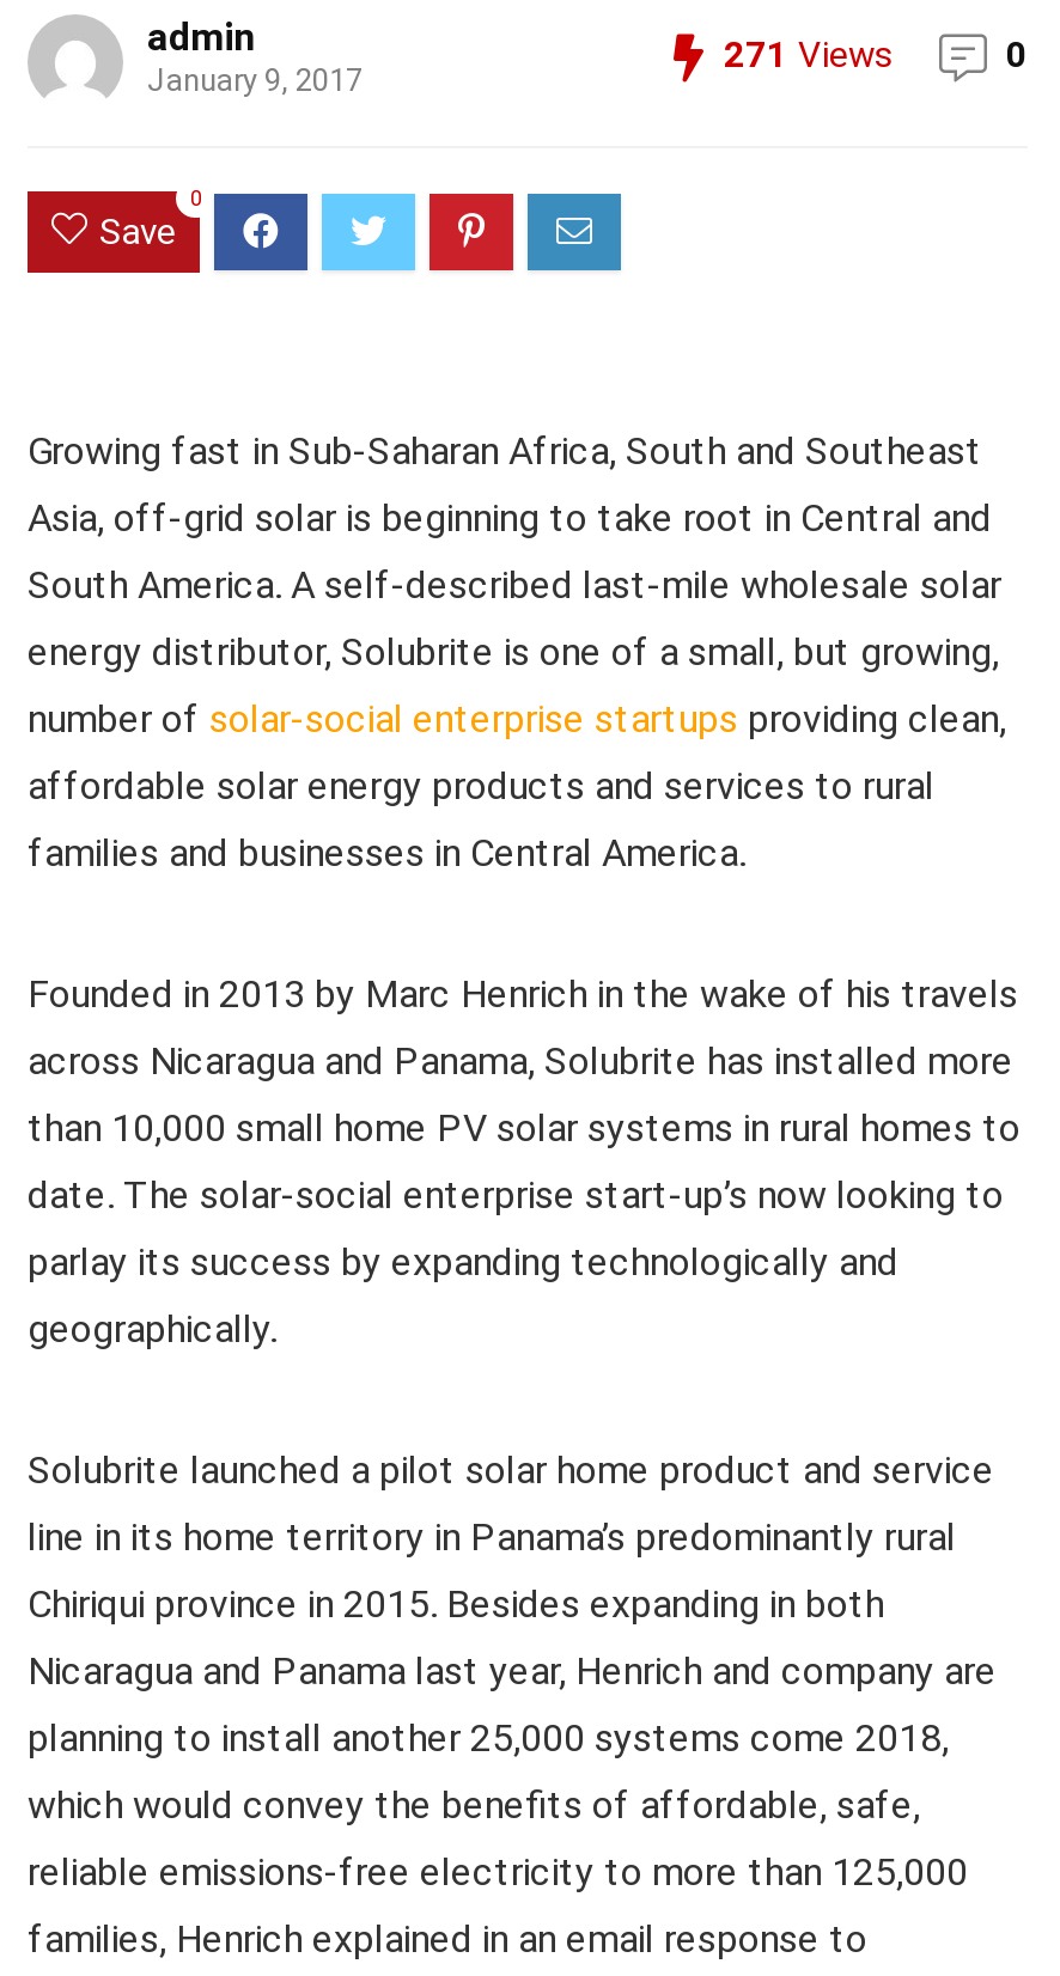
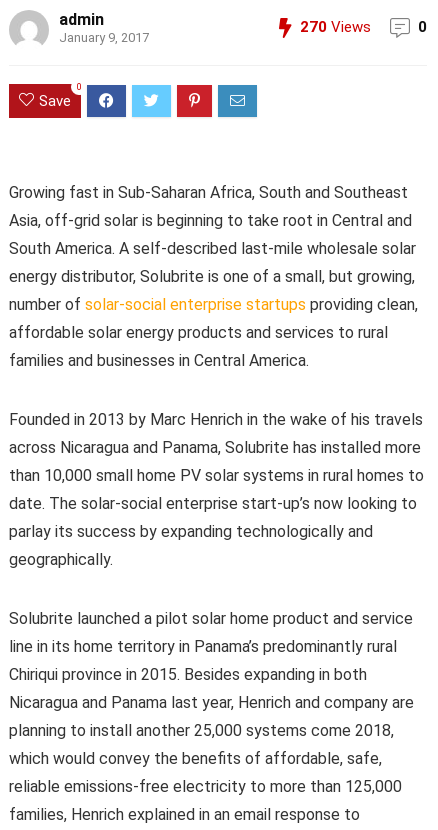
- 271 Views
+ 270 Views
